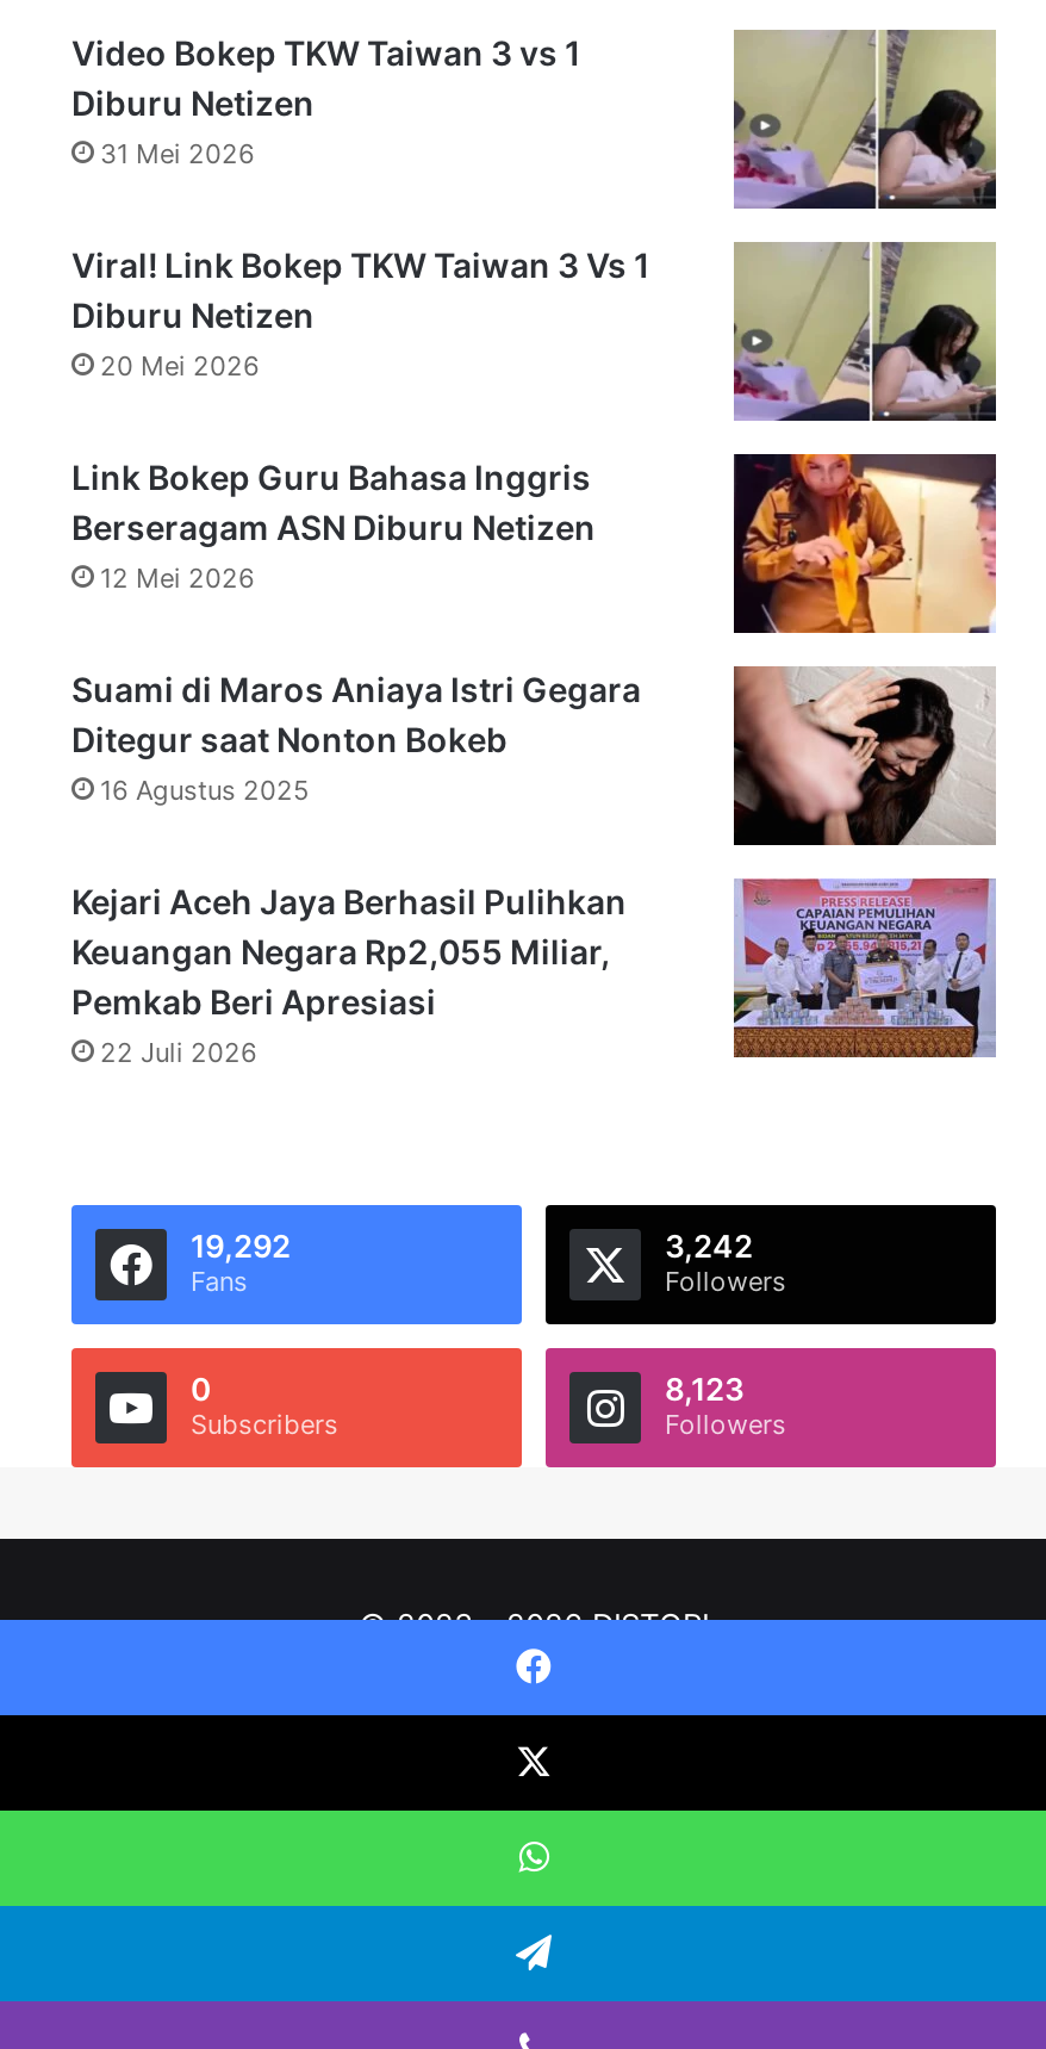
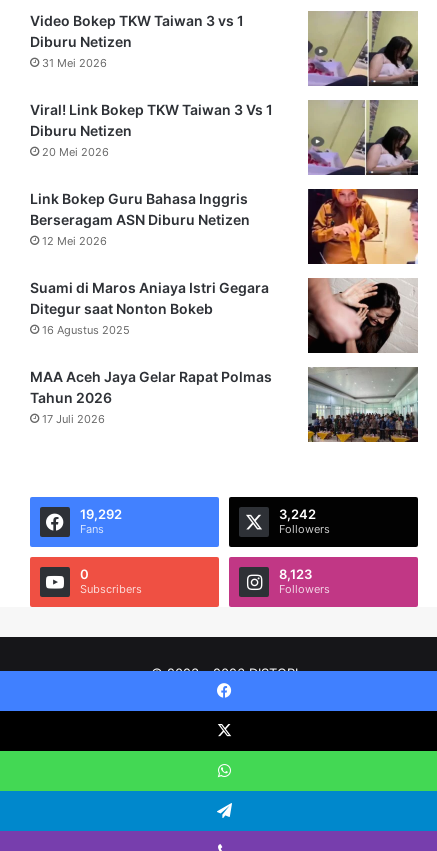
- Kejari Aceh Jaya Berhasil Pulihkan
- Keuangan Negara Rp2,055 Miliar,
- Pemkab Beri Apresiasi
- 22 Juli 2026
+ MAA Aceh Jaya Gelar Rapat Polmas
+ Tahun 2026
+ 17 Juli 2026

- [image]
+ [image]
